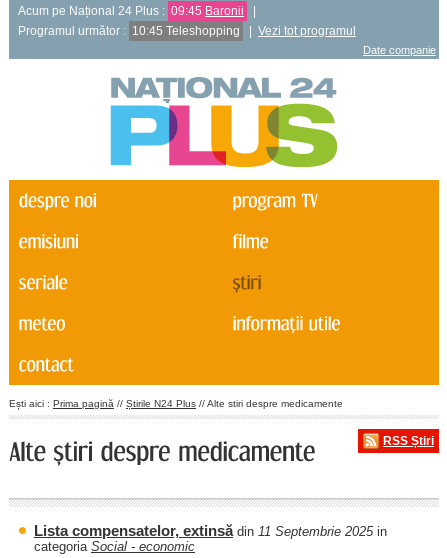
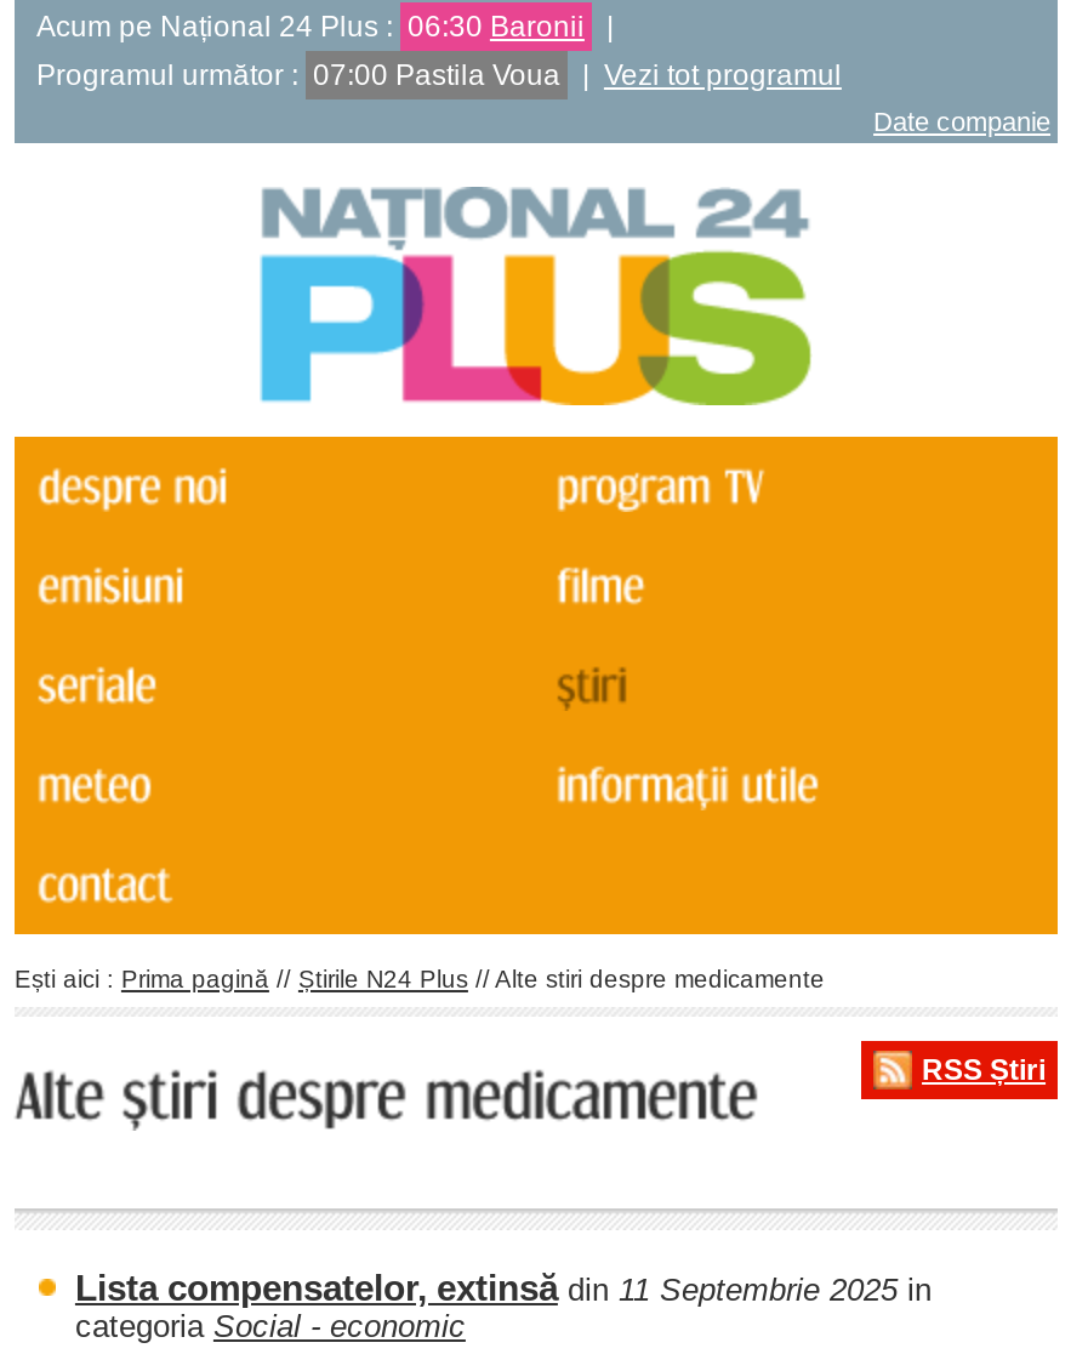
- Acum pe Național 24 Plus : 09:45 Baronii
+ Acum pe Național 24 Plus : 06:30 Baronii

- Programul următor : 10:45 Teleshopping
+ Programul următor : 07:00 Pastila Voua
